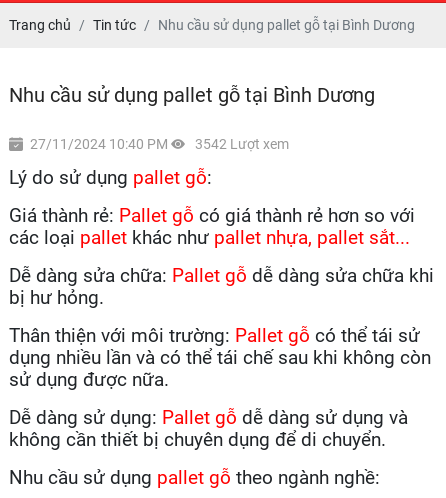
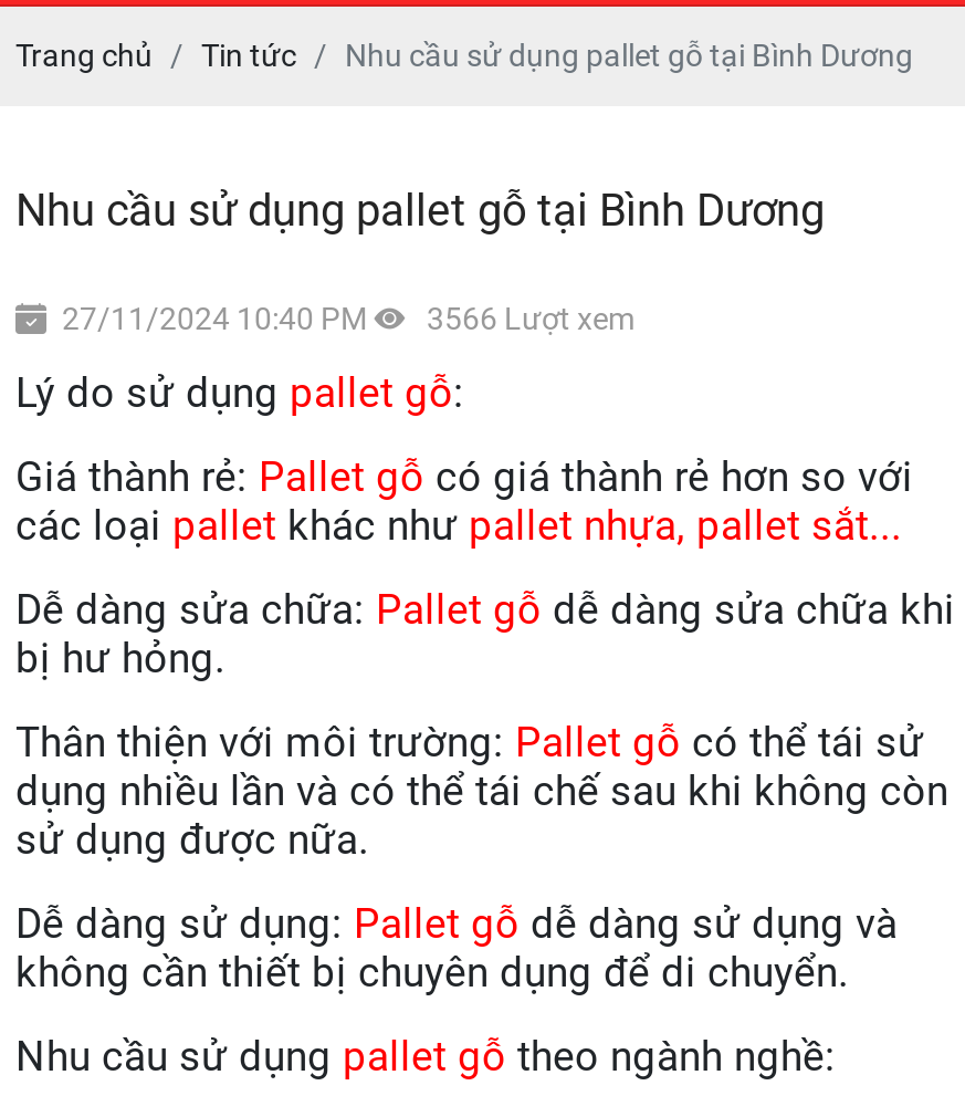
- 27/11/2024 10:40 PM 3542 Lượt xem
+ 27/11/2024 10:40 PM 3566 Lượt xem
